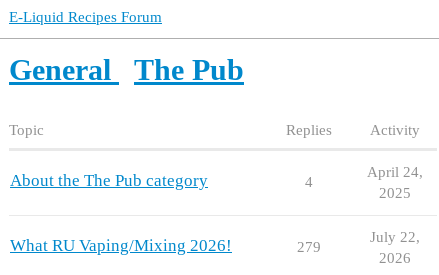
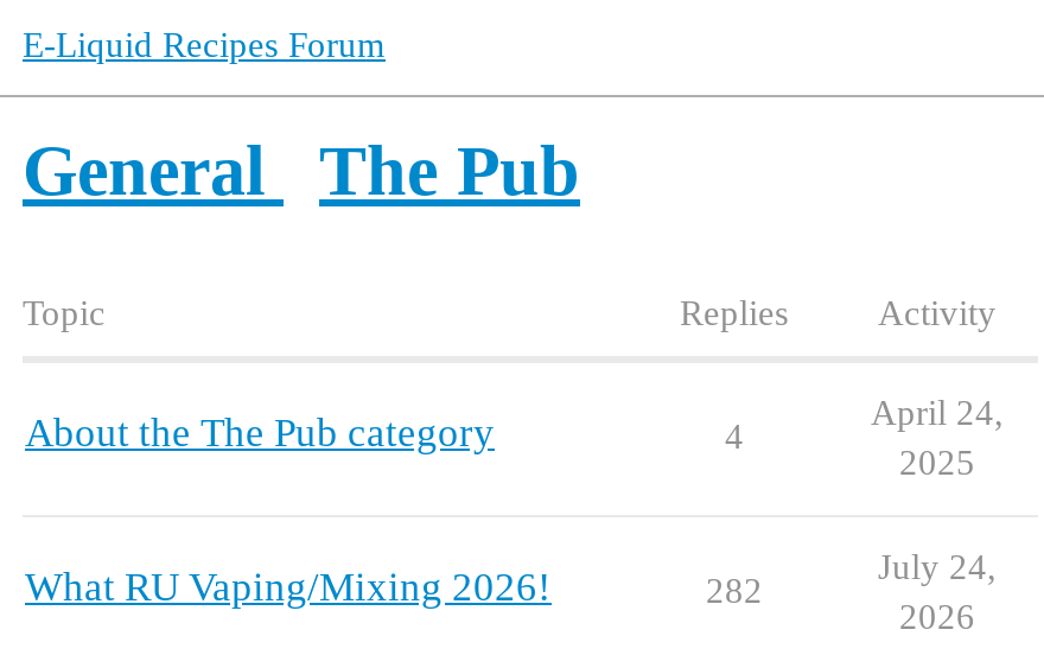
- July 22,
+ July 24,

- 279
+ 282
